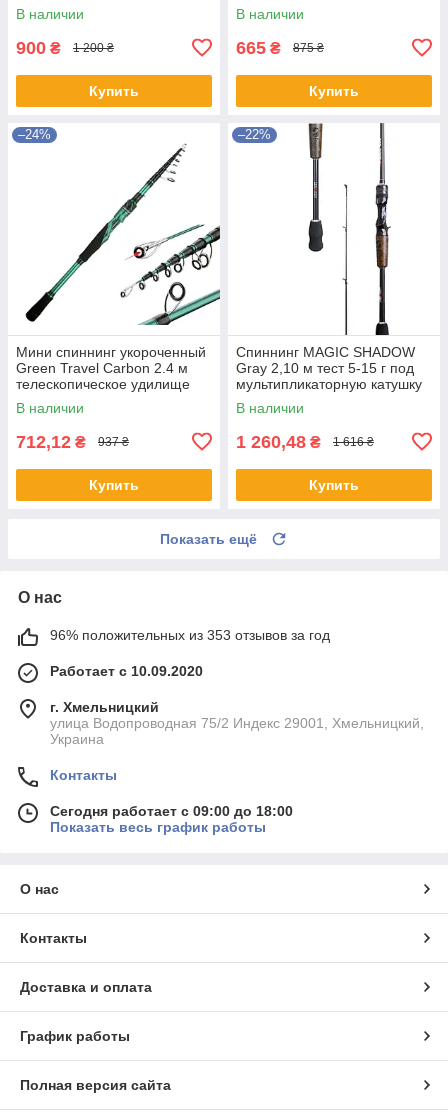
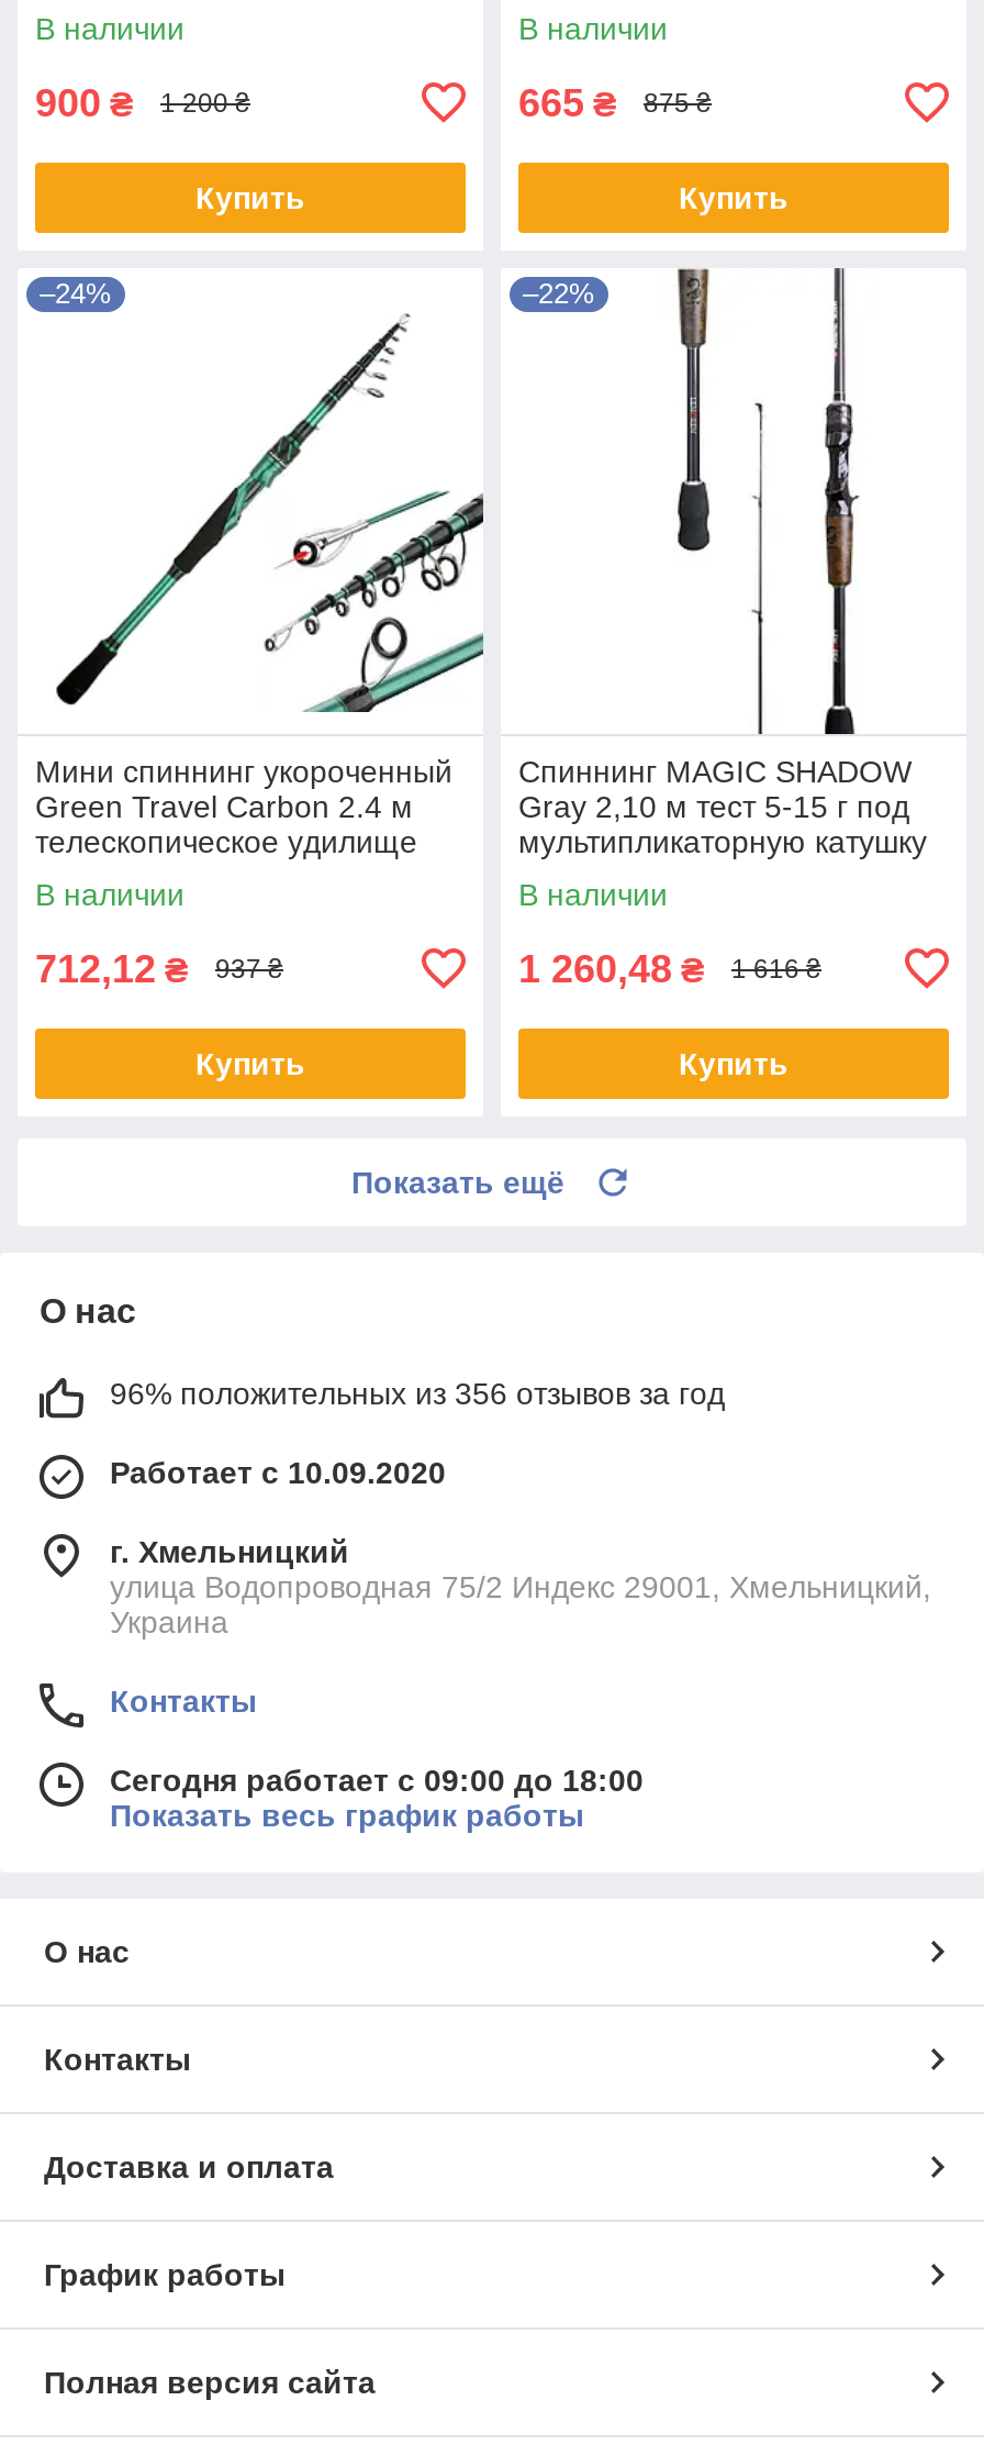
- 96% положительных из 353 отзывов за год
+ 96% положительных из 356 отзывов за год
